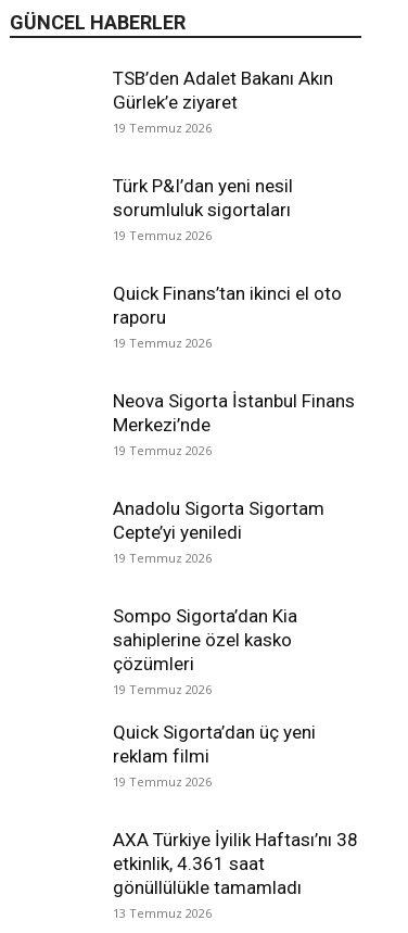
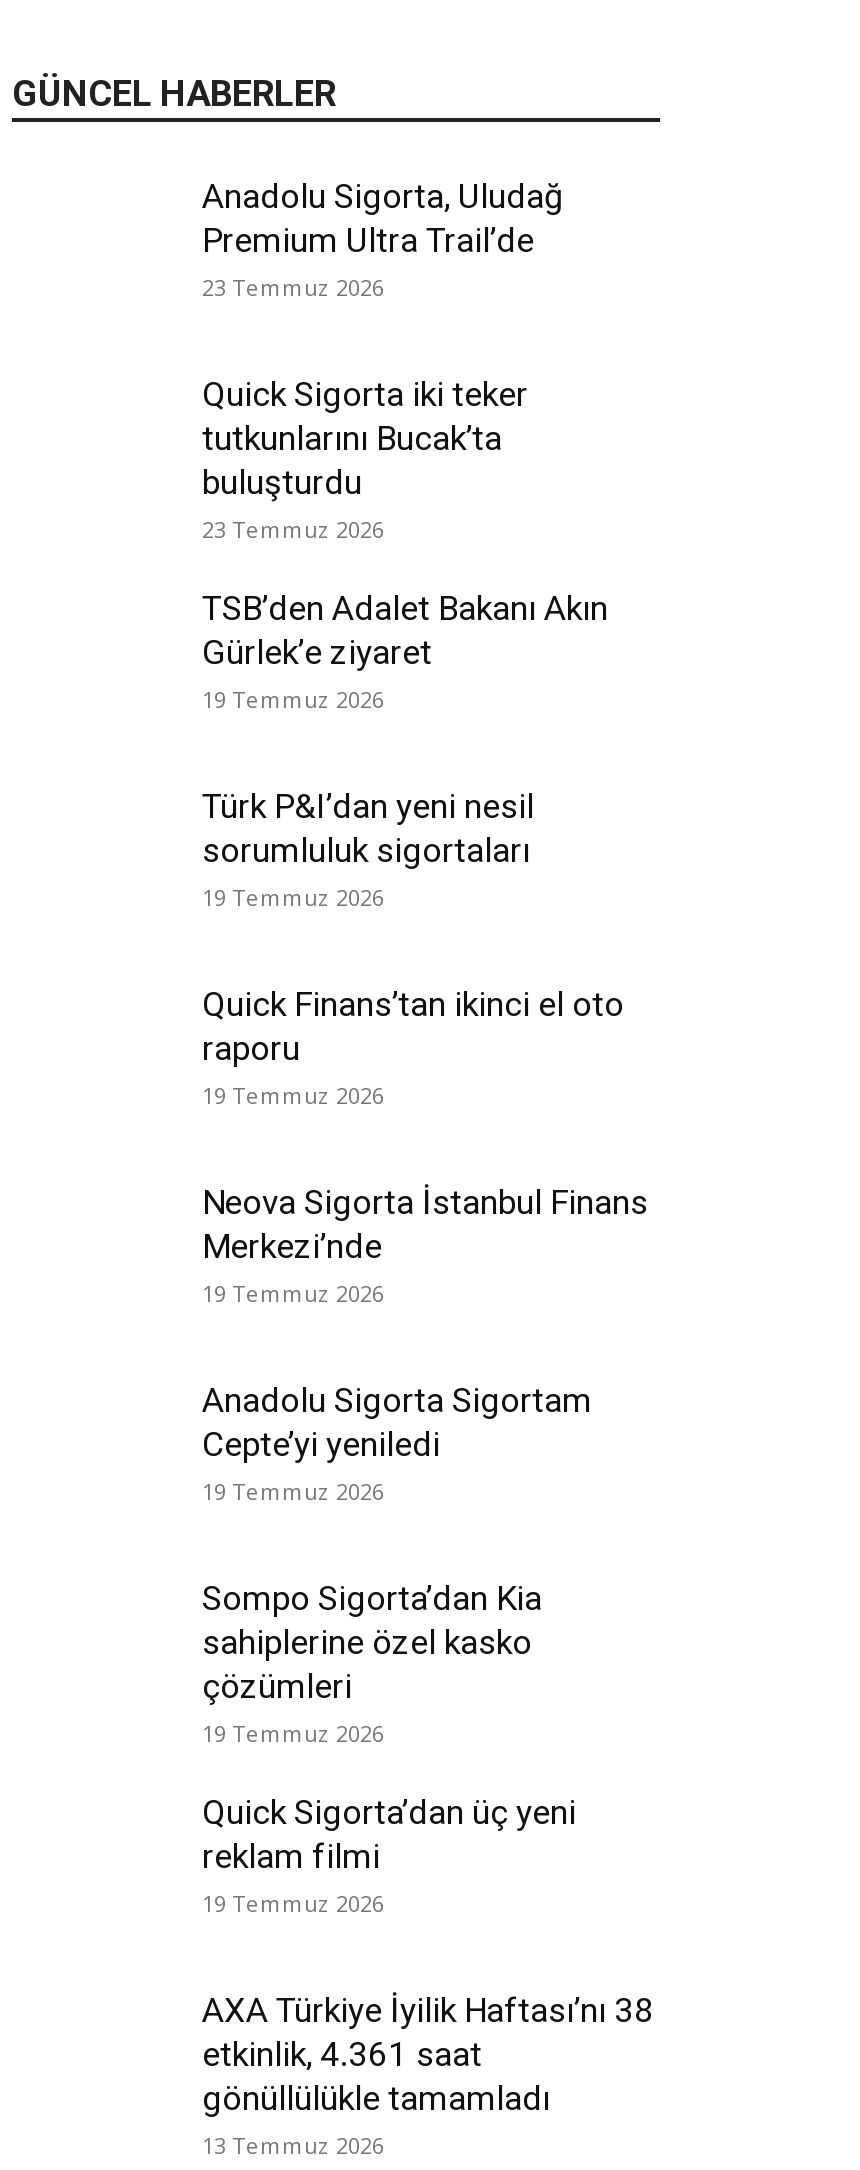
+ Anadolu Sigorta, Uludağ
+ Premium Ultra Trail’de
+ 23 Temmuz 2026
+ Quick Sigorta iki teker
+ tutkunlarını Bucak’ta
+ buluşturdu
+ 23 Temmuz 2026
